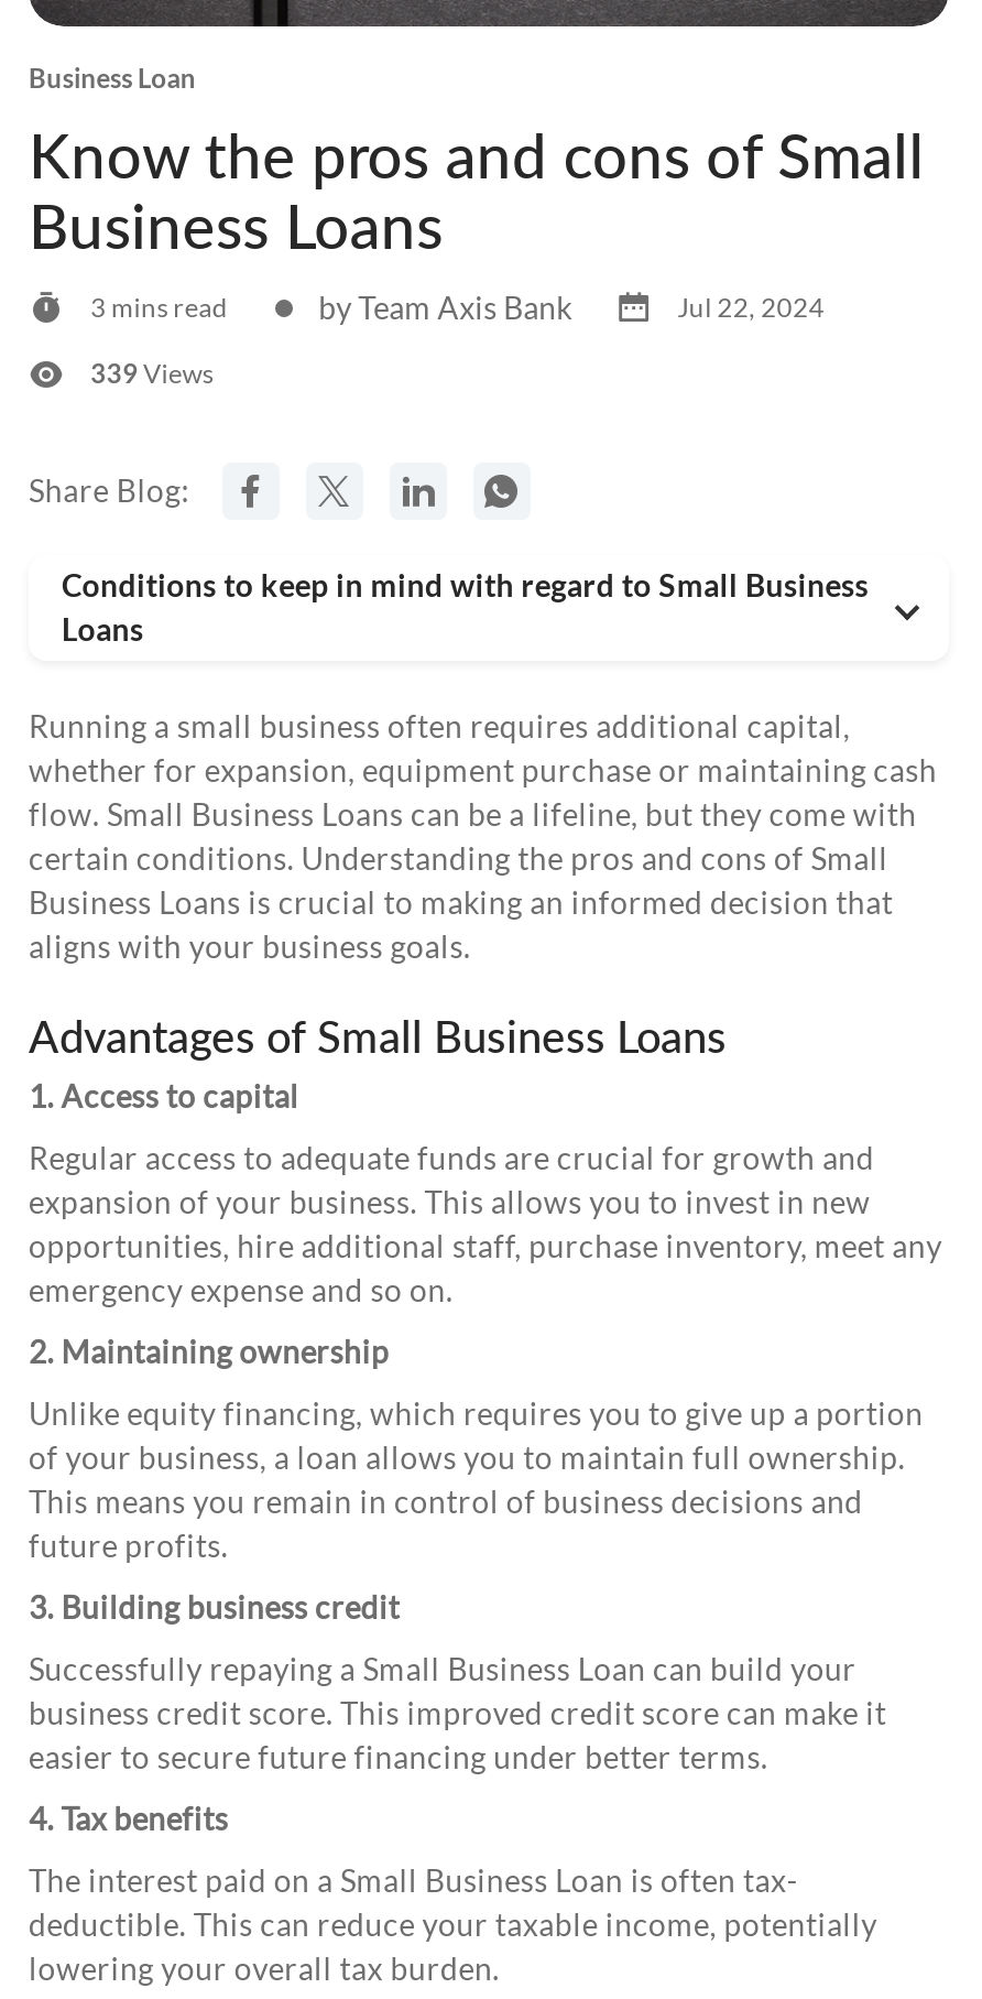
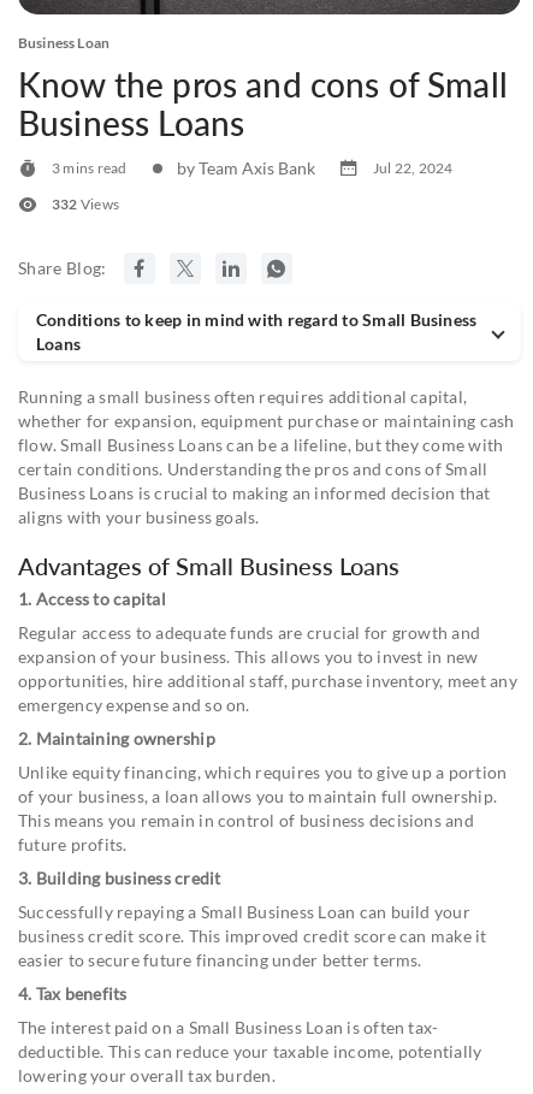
- 339 Views
+ 332 Views
